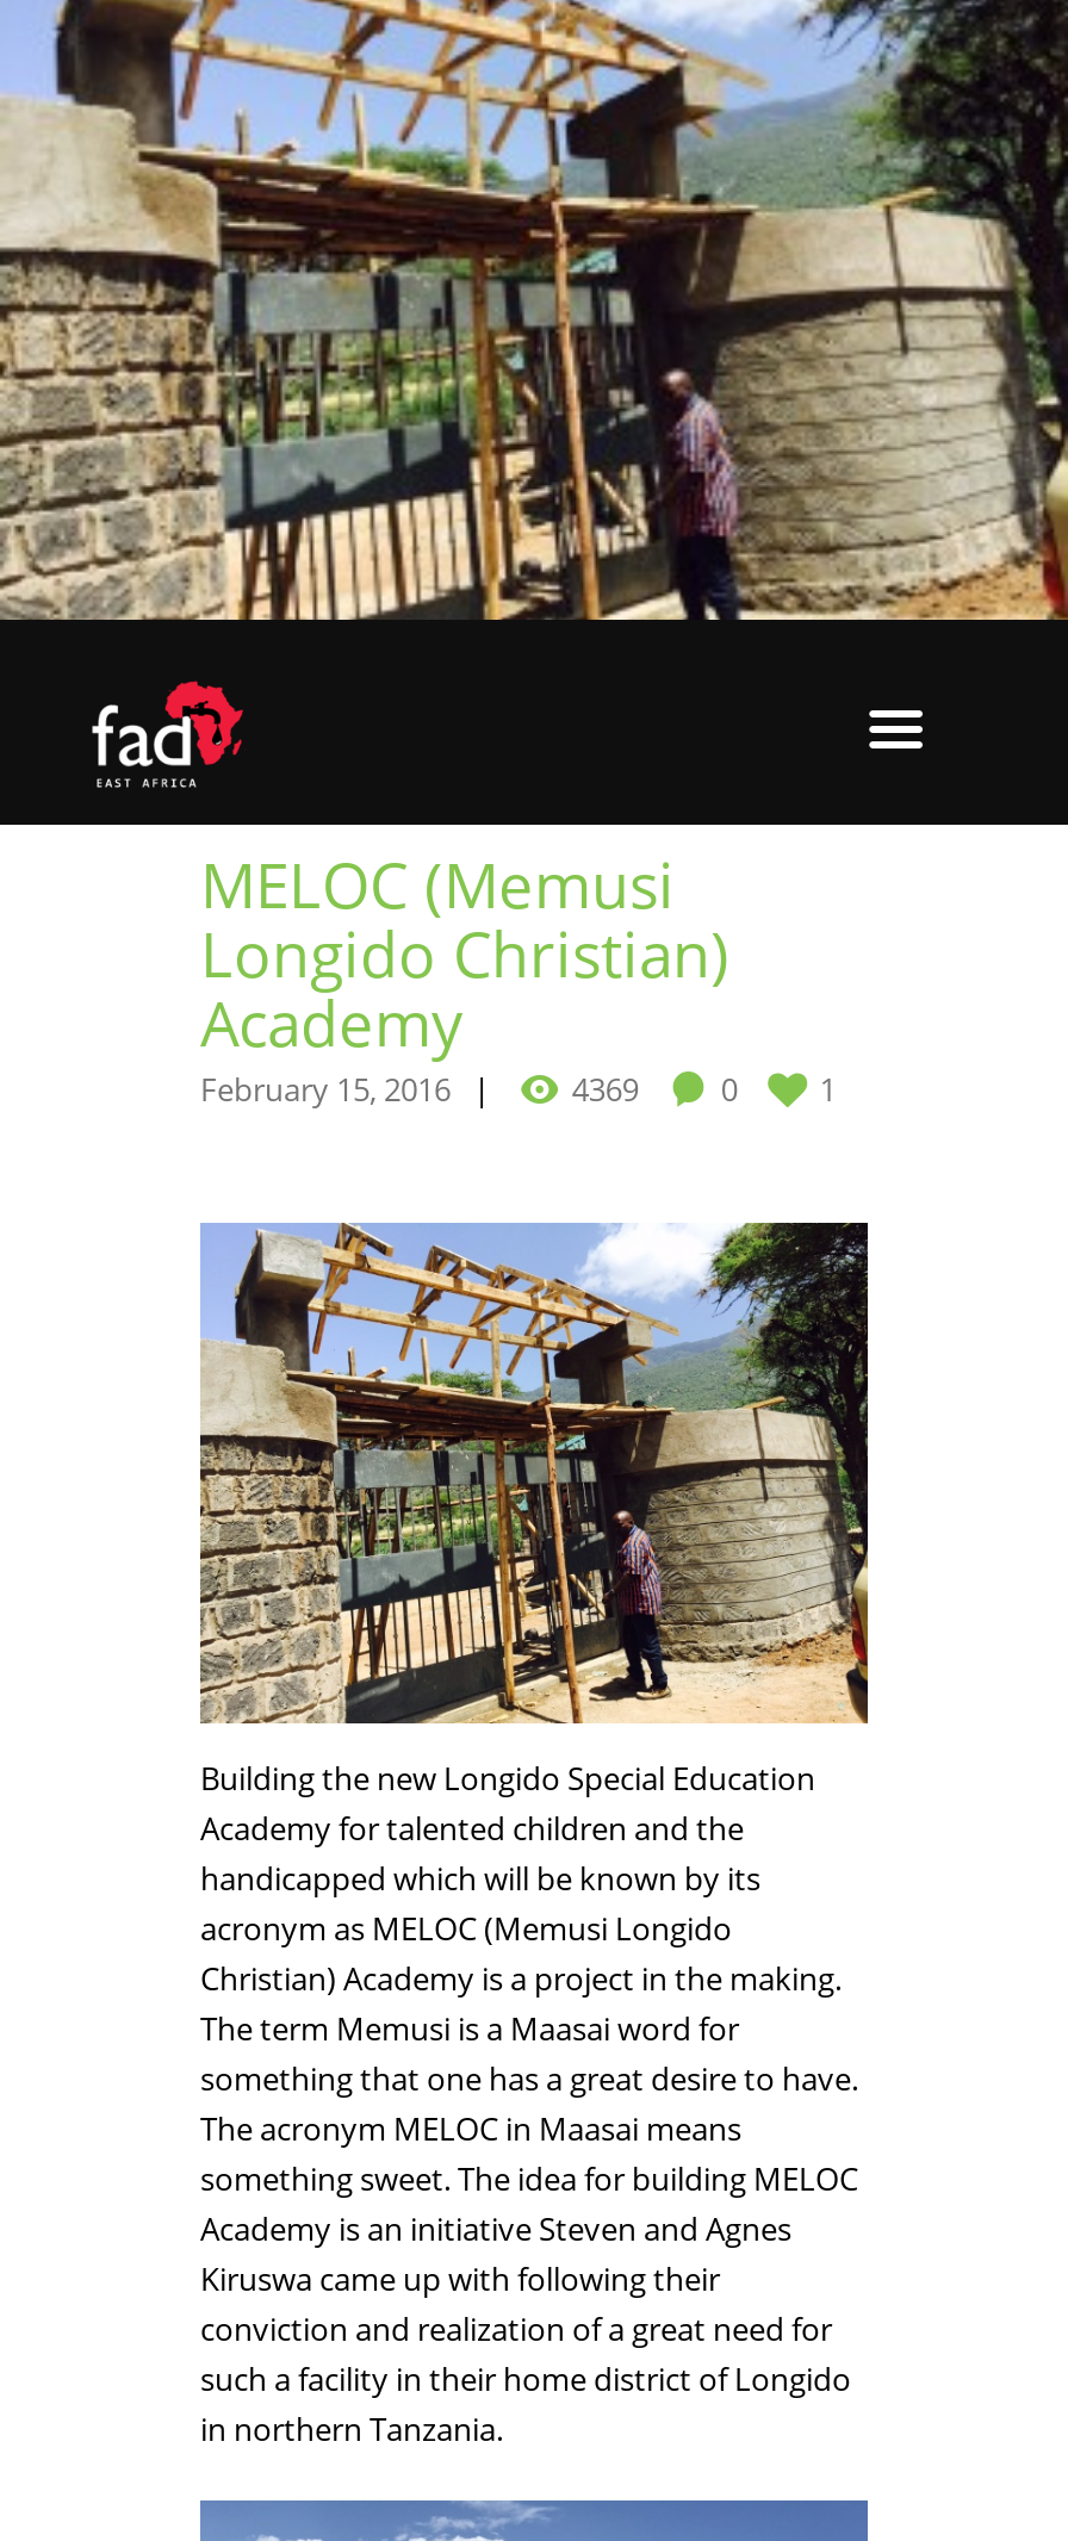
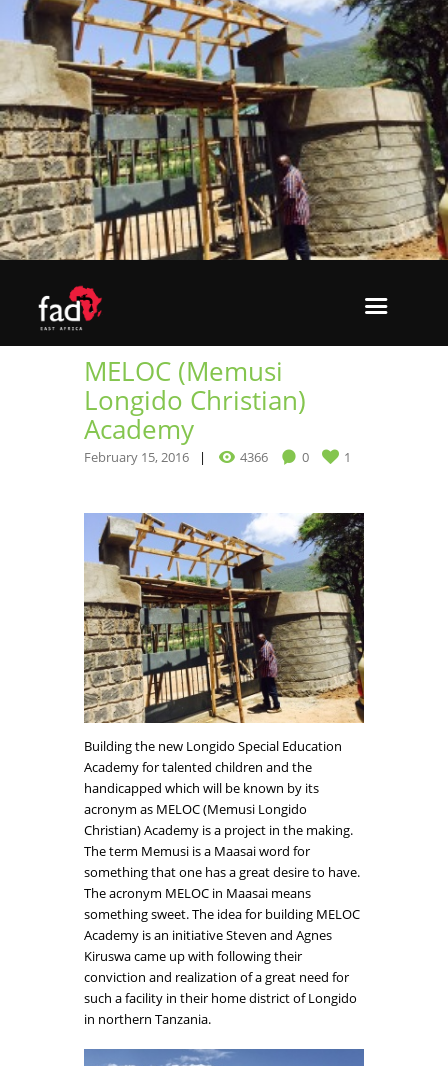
- 4369 0 1
+ 4366 0 1
